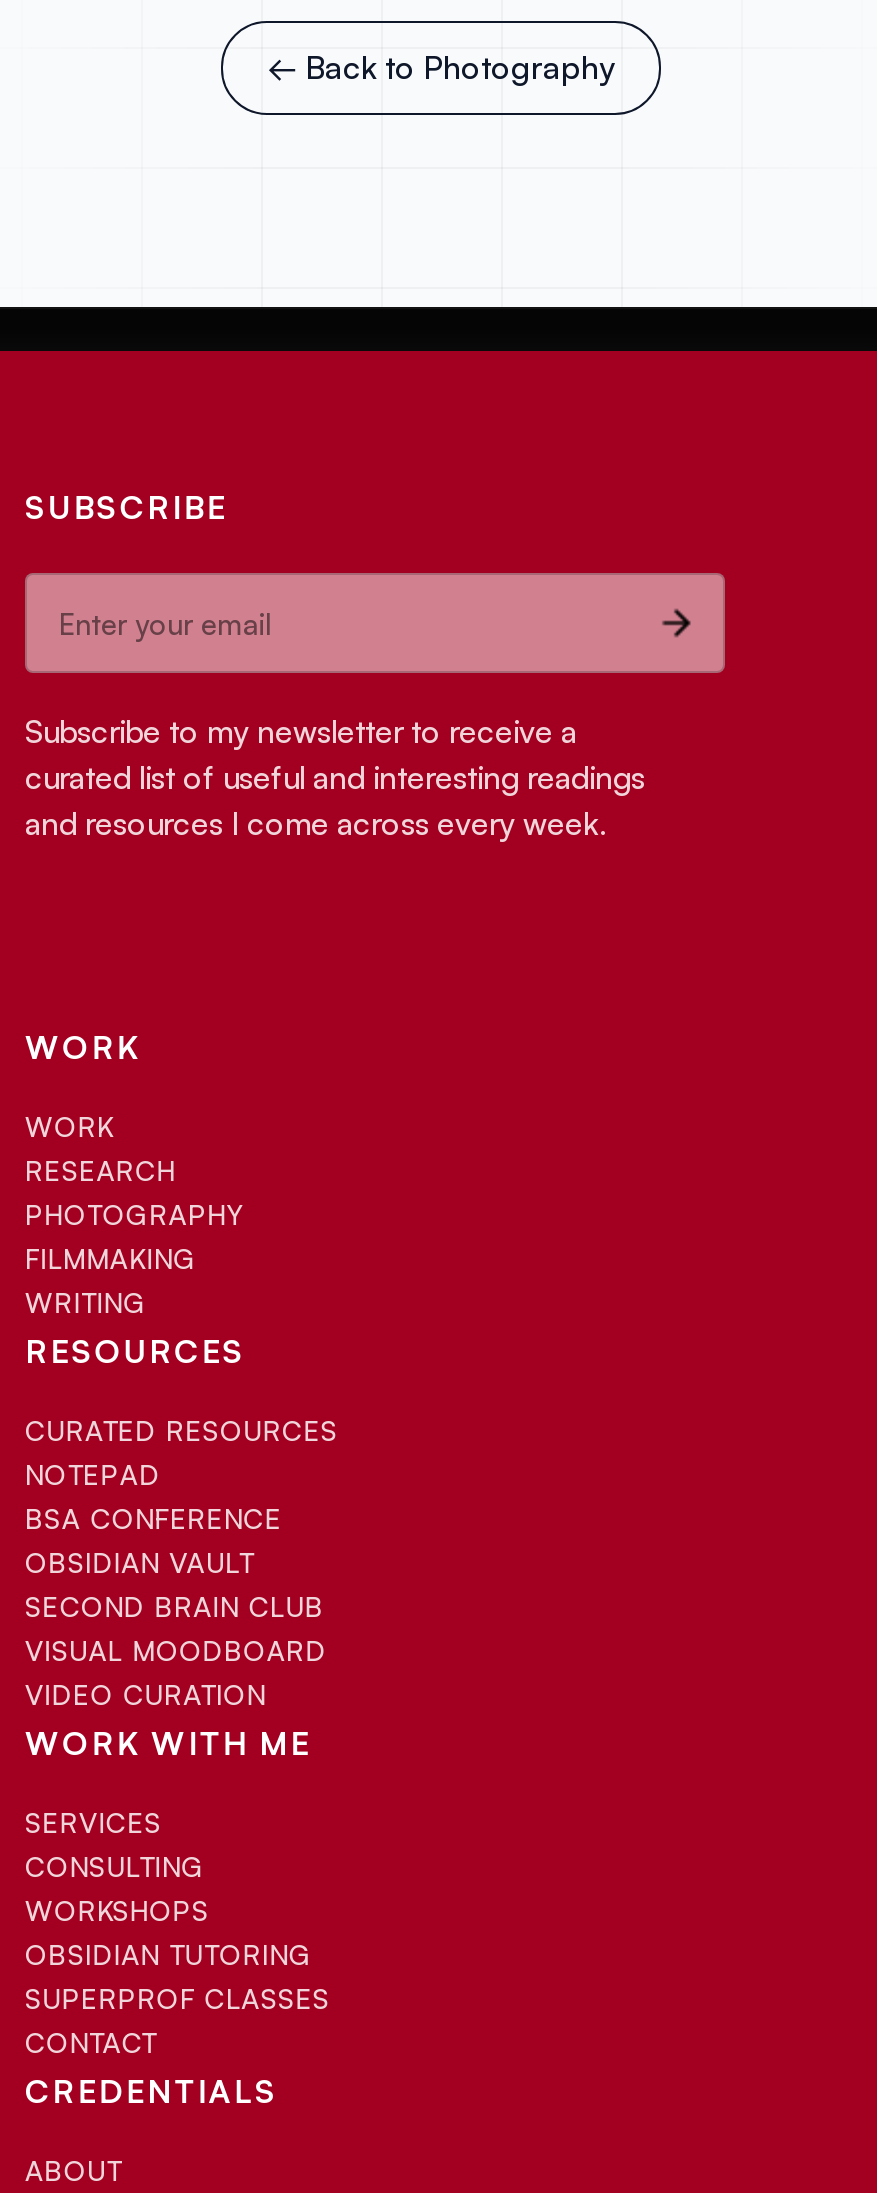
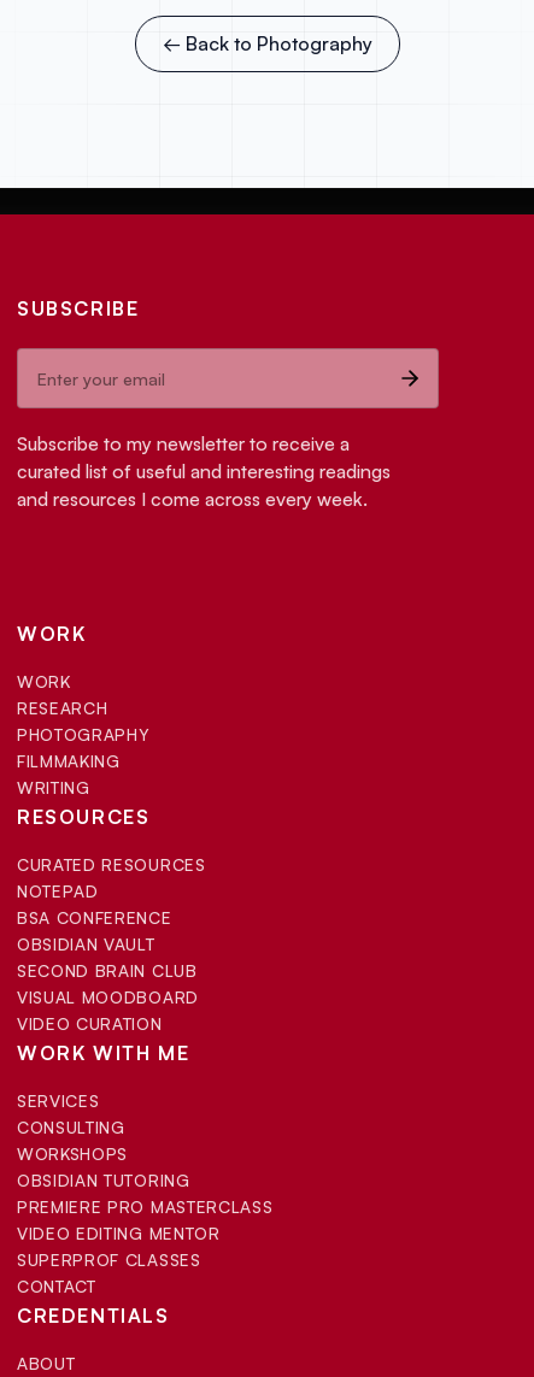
+ PREMIERE PRO MASTERCLASS
+ VIDEO EDITING MENTOR
